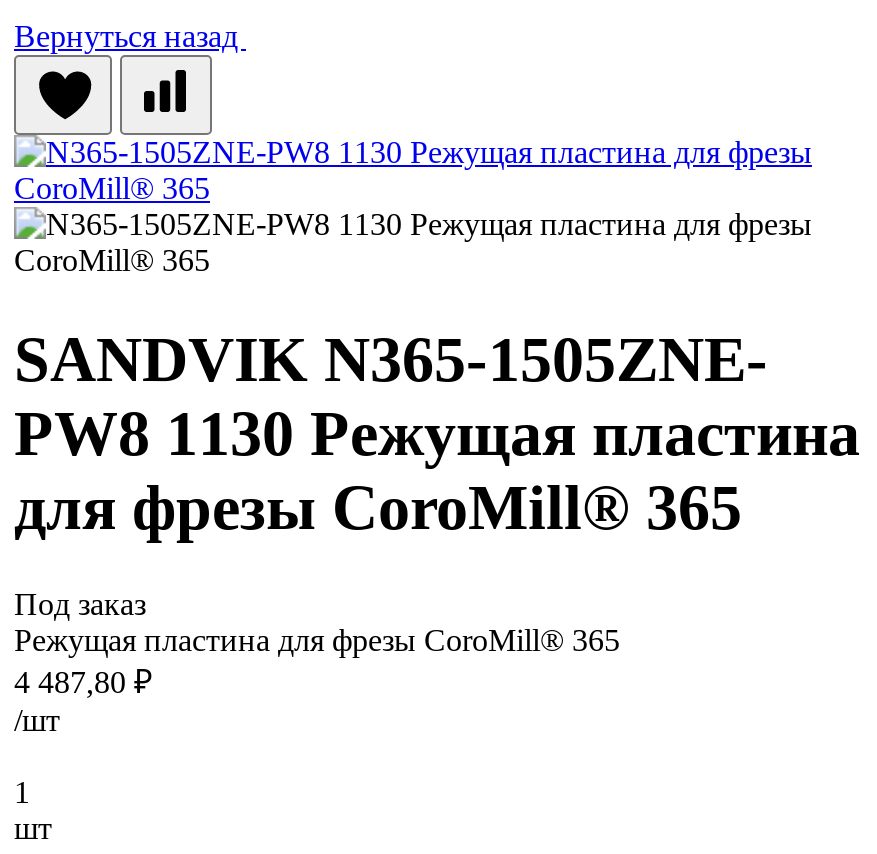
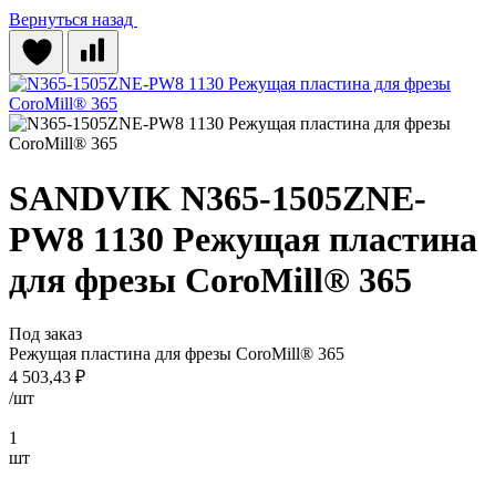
- 4 487,80 ₽
+ 4 503,43 ₽
